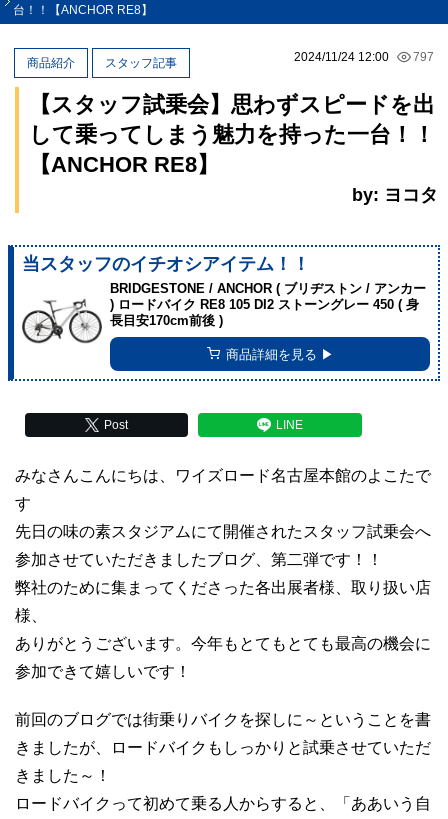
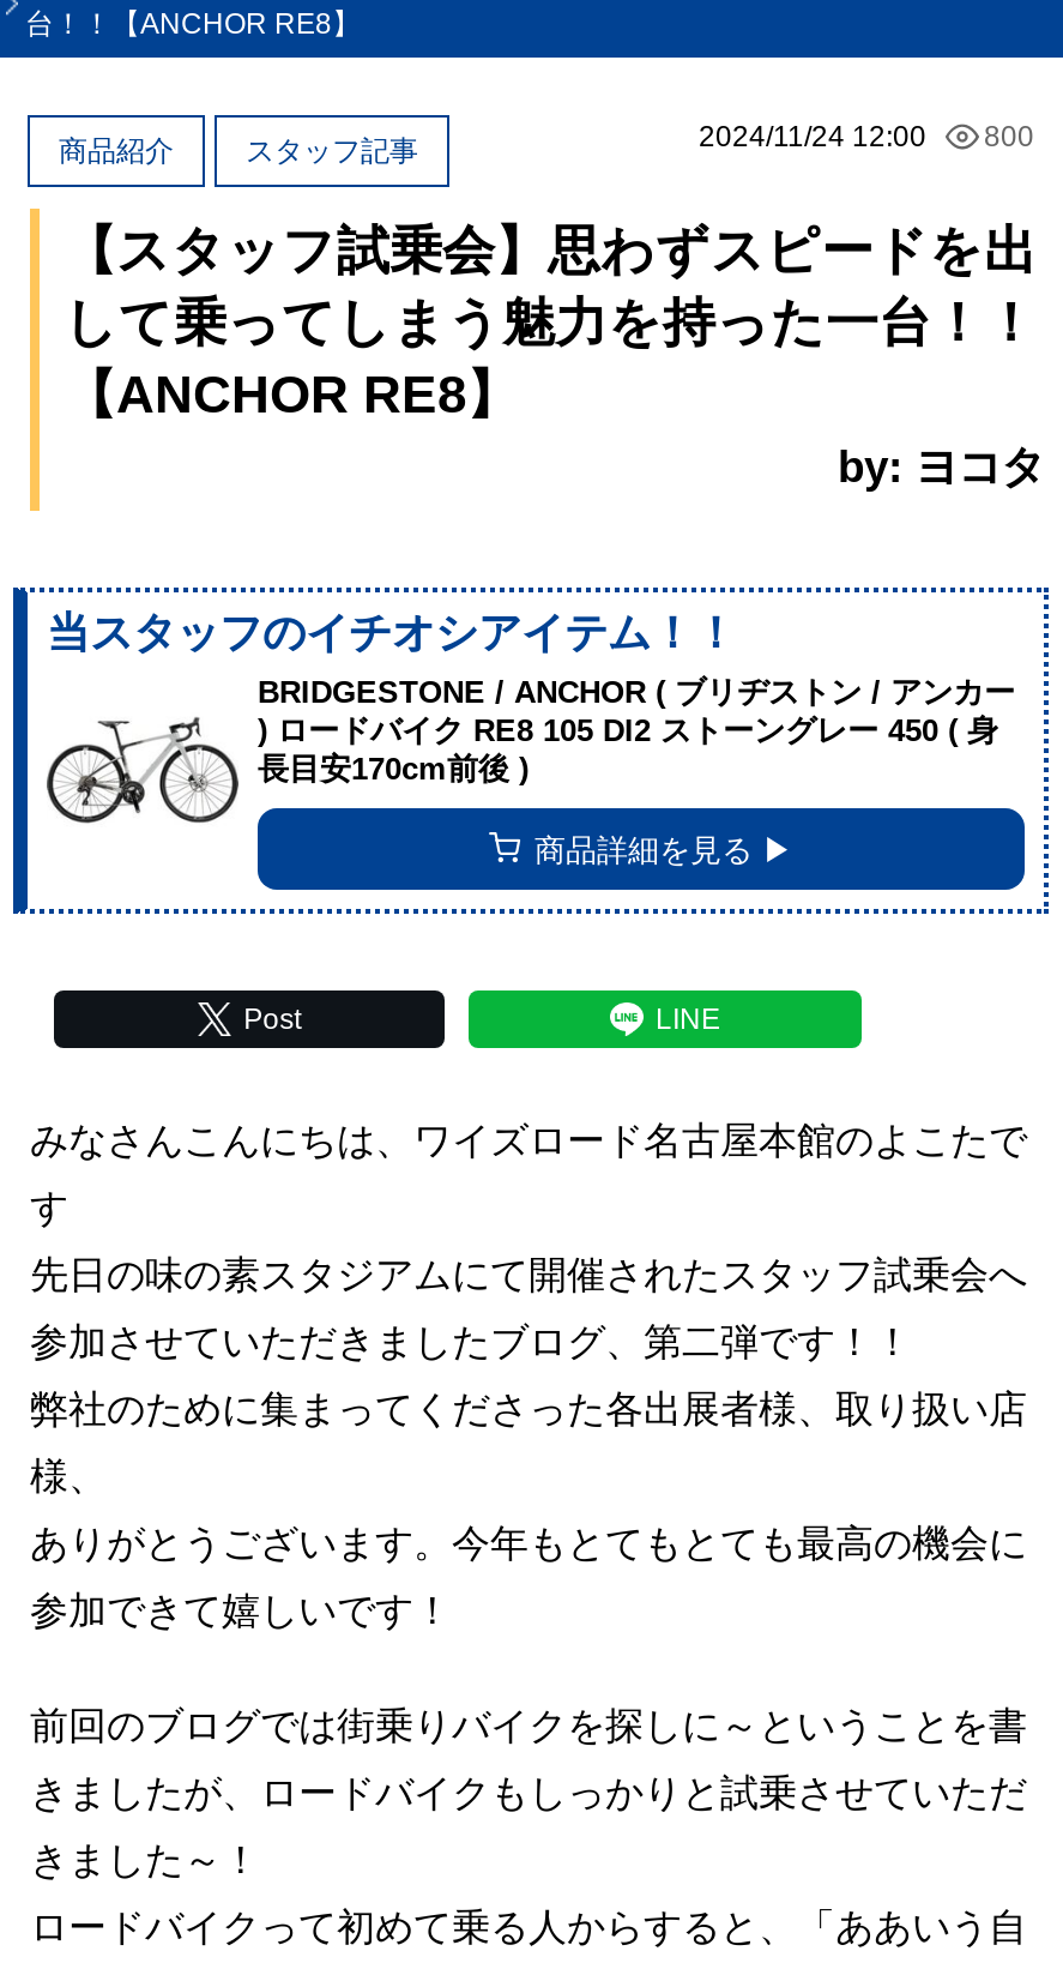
- 2024/11/24 12:00 797
+ 2024/11/24 12:00 800
